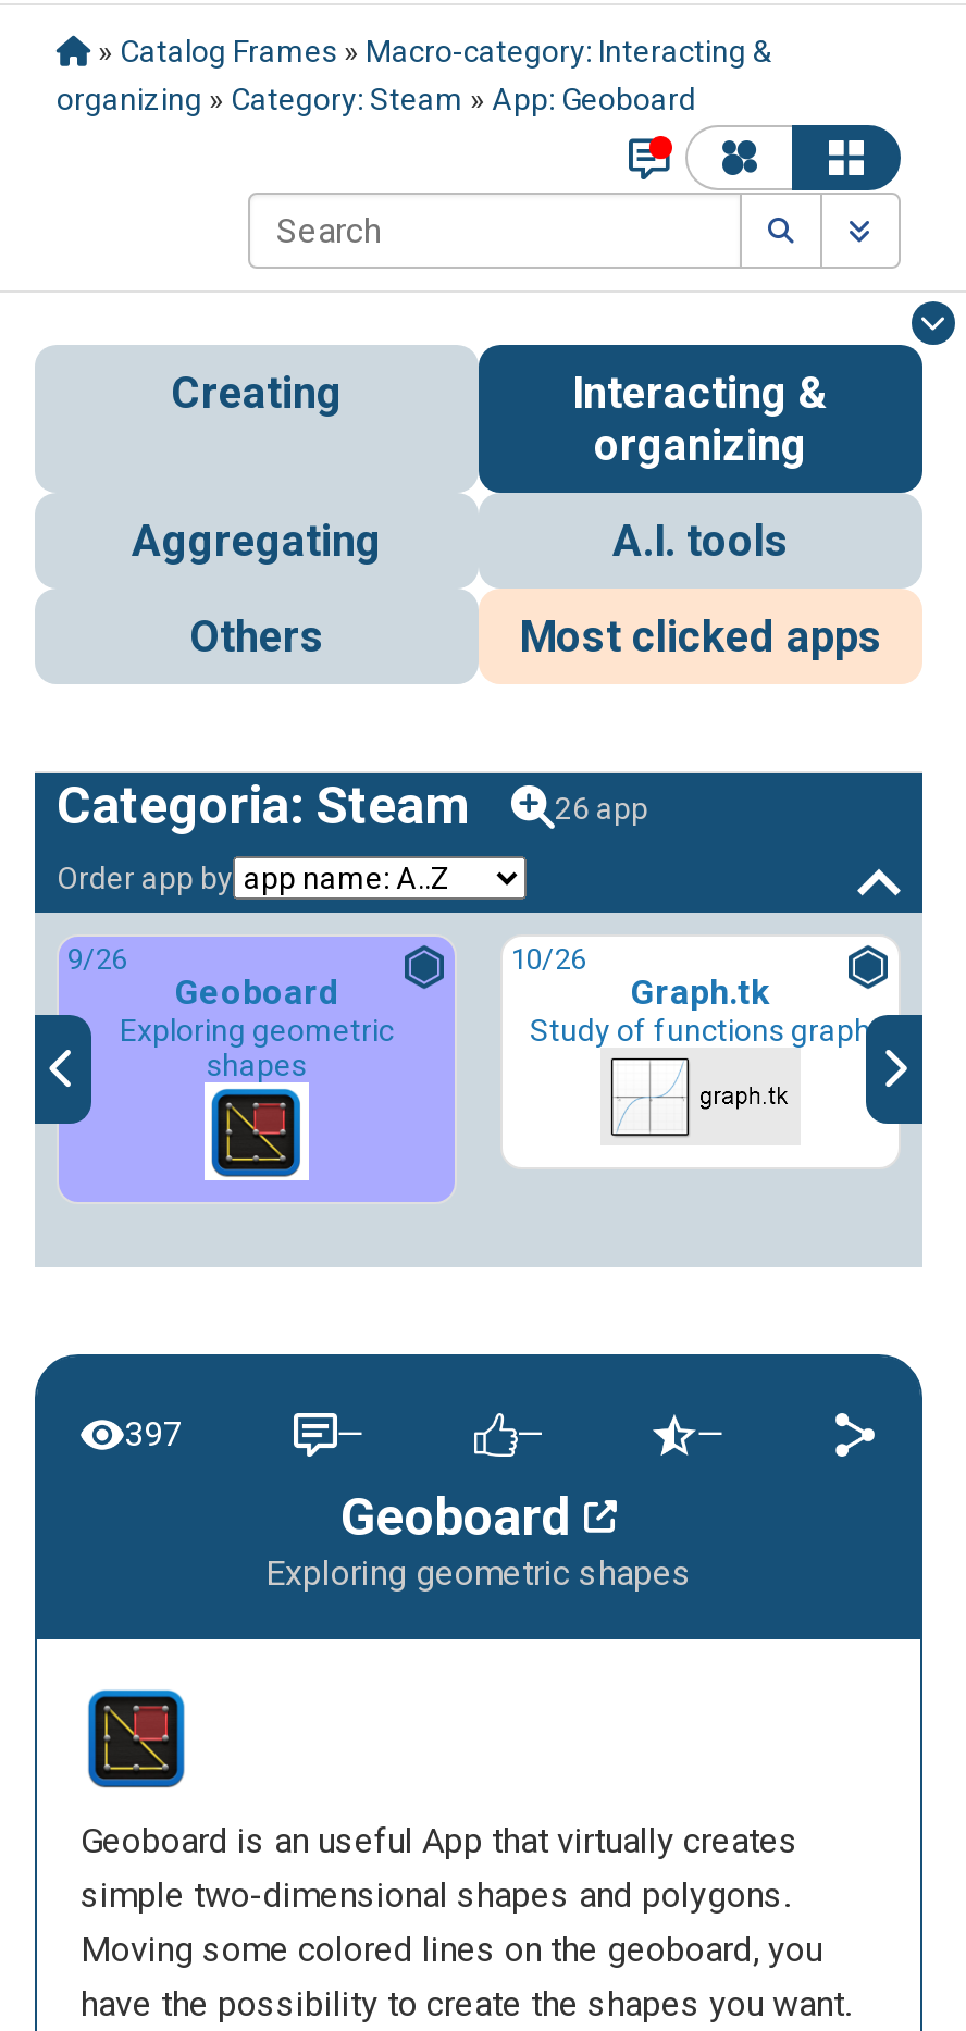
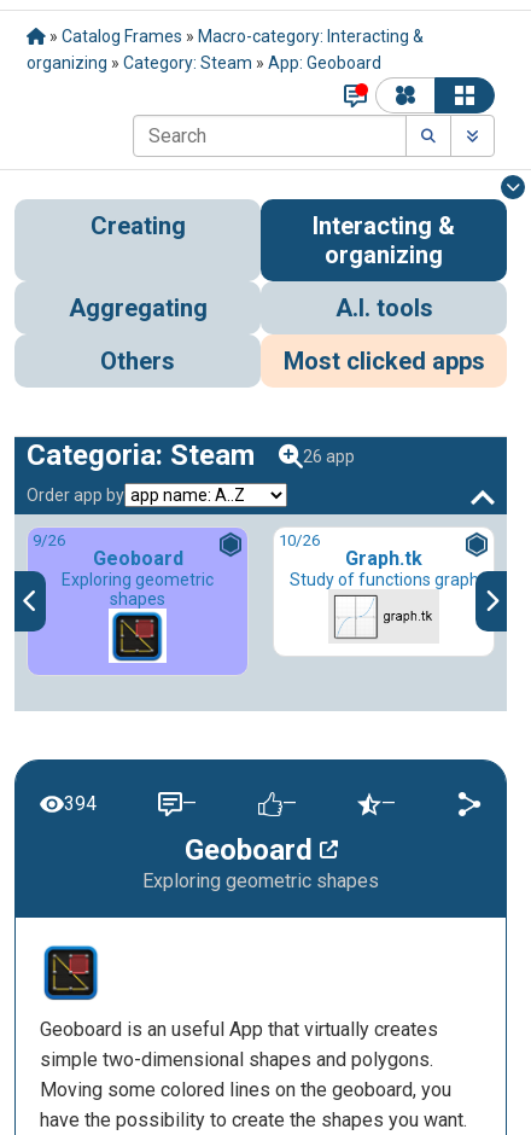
- 397
+ 394
